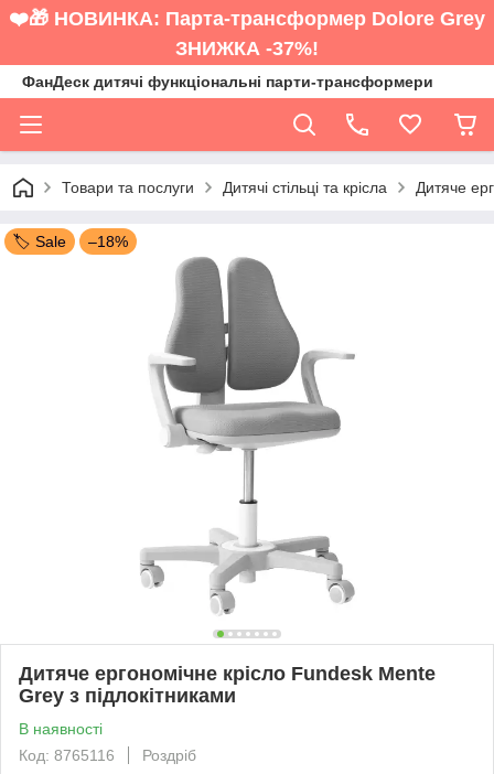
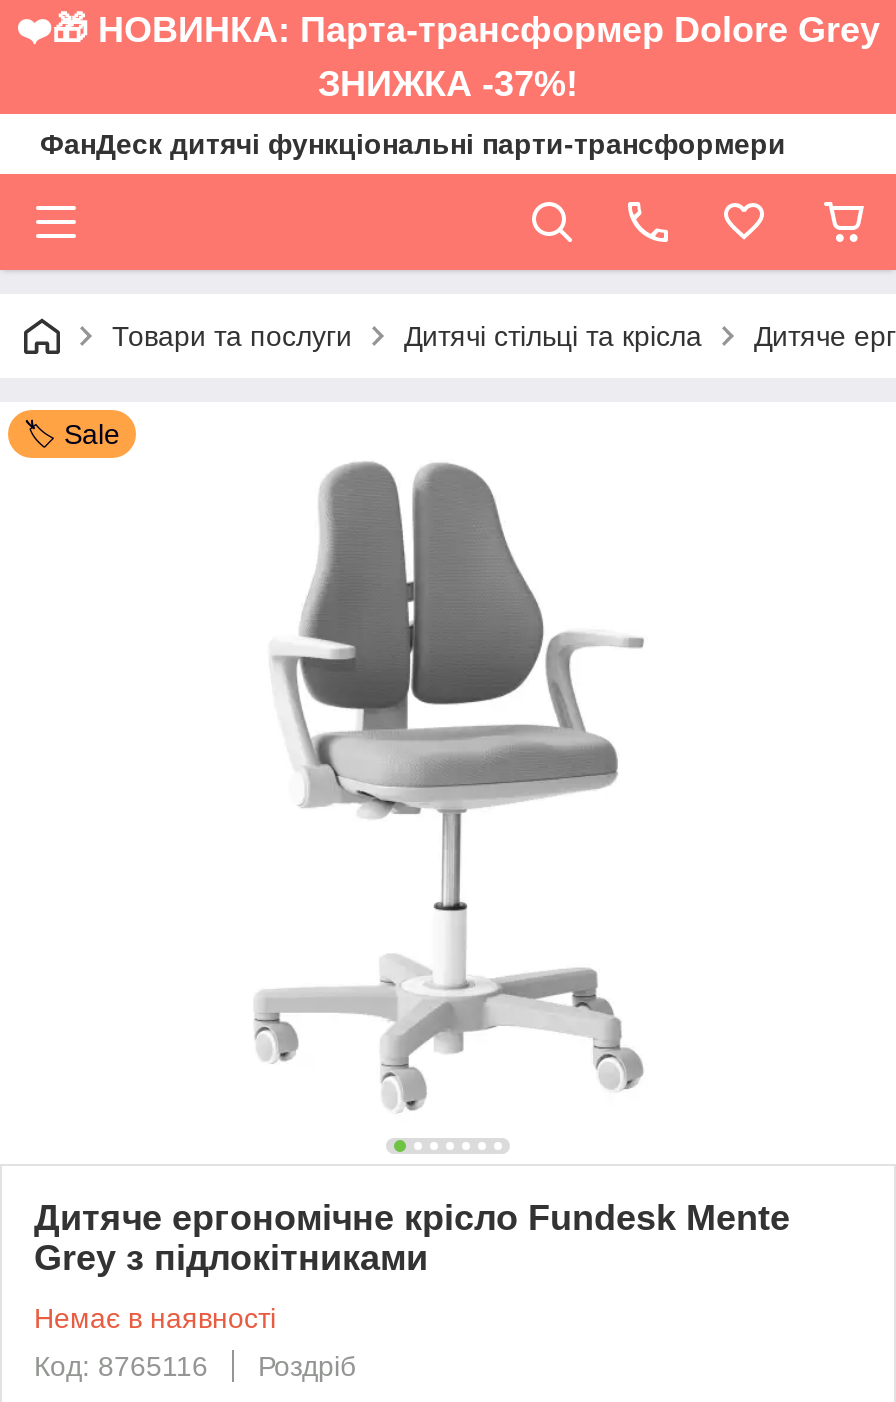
- –18%

- В наявності
+ Немає в наявності
